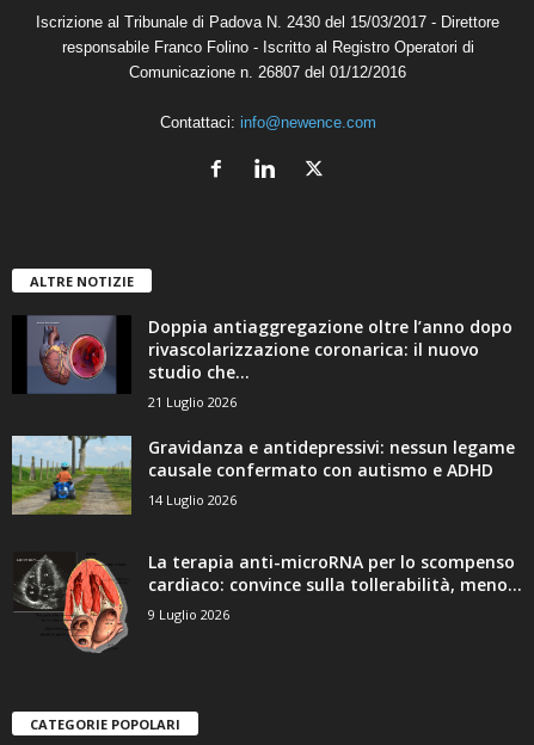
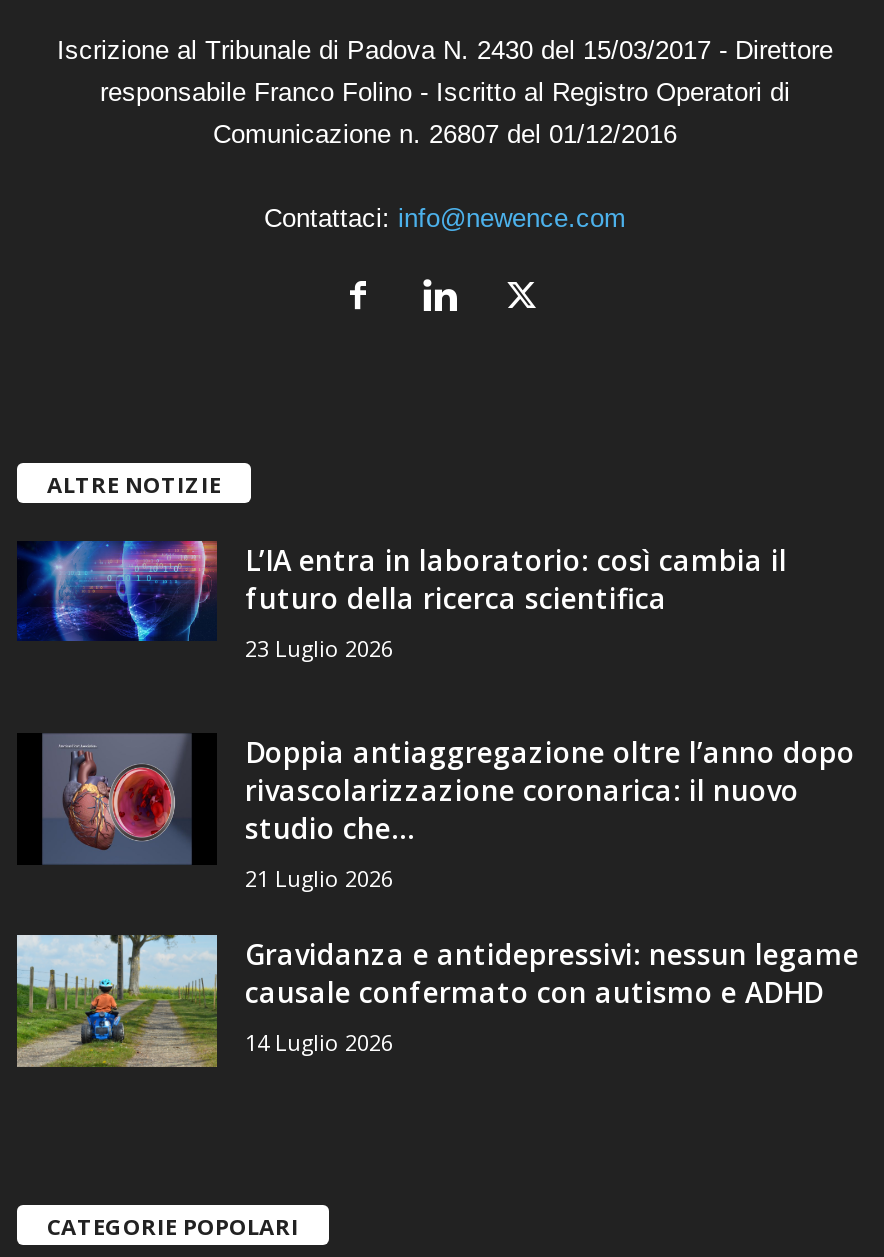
+ [image]
+ L’IA entra in laboratorio: così cambia il
+ futuro della ricerca scientifica
+ 23 Luglio 2026

moved down: [image] | Doppia antiaggregazione oltre l’anno dopo | rivascolarizzazione coronarica: il nuovo | studio che... | 21 Luglio 2026 | Gravidanza e antidepressivi: nessun legame | causale confermato con autismo e ADHD | 14 Luglio 2026

- [image]
- La terapia anti-microRNA per lo scompenso
- cardiaco: convince sulla tollerabilità, meno...
- 9 Luglio 2026
